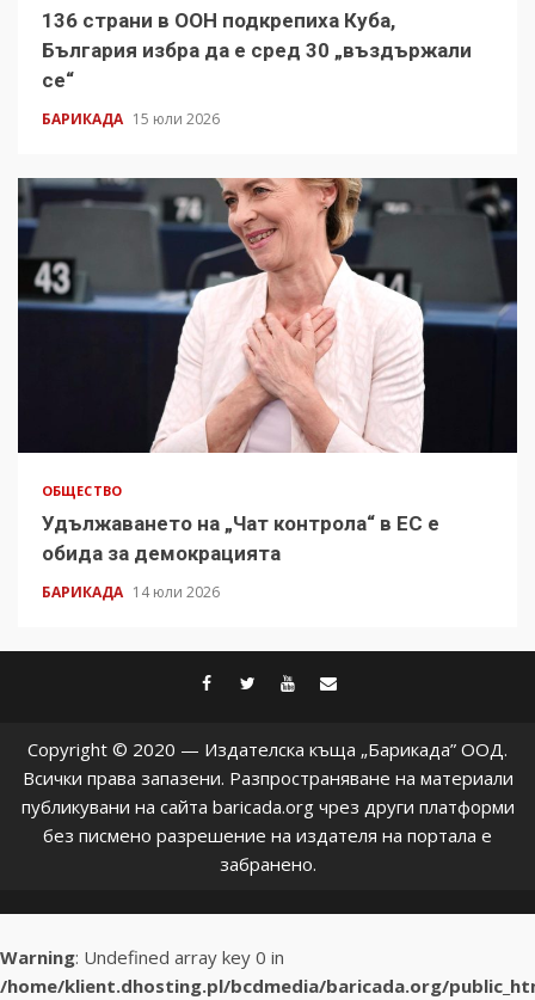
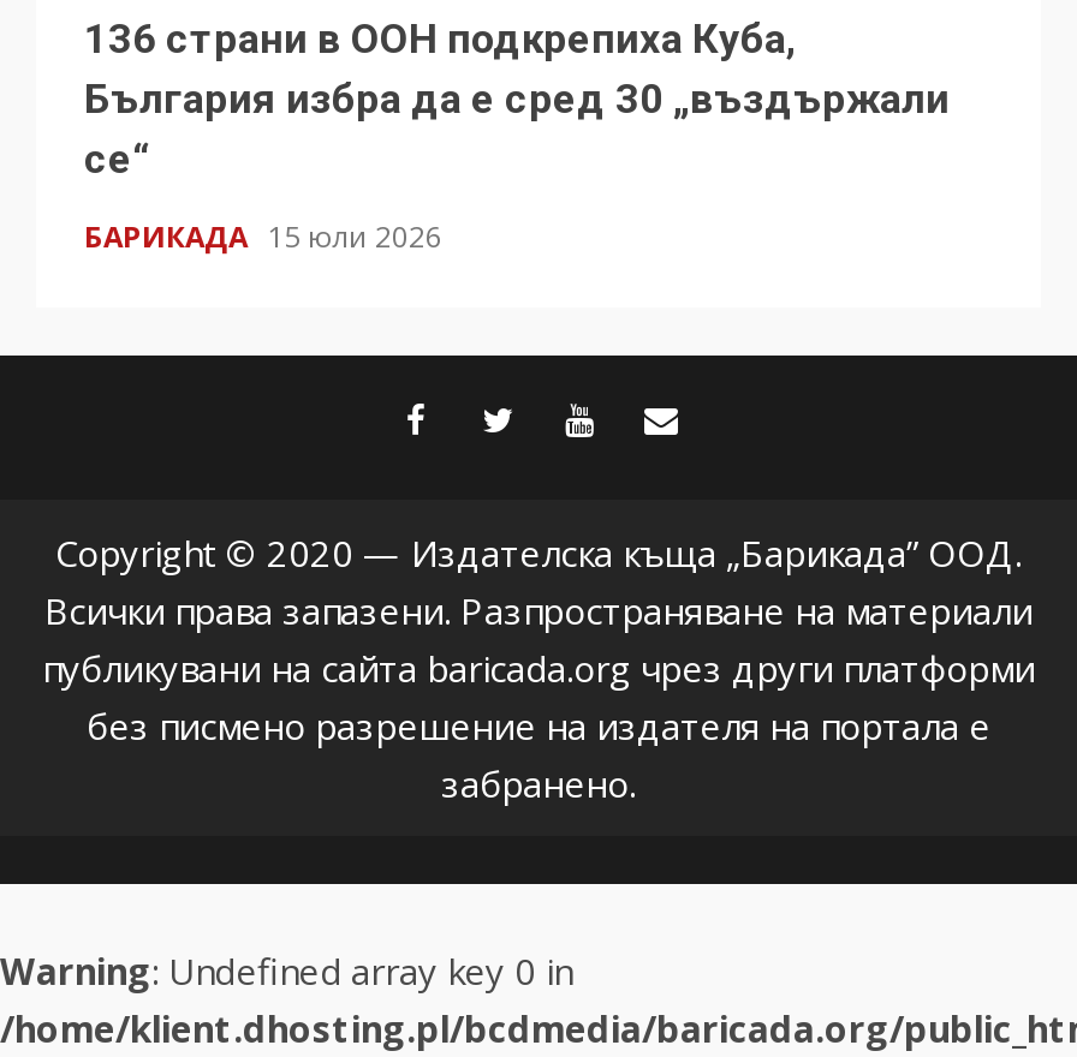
- [image]
- ОБЩЕСТВО
- Удължаването на „Чат контрола“ в ЕС е
- обида за демокрацията
- БАРИКАДА 14 юли 2026
